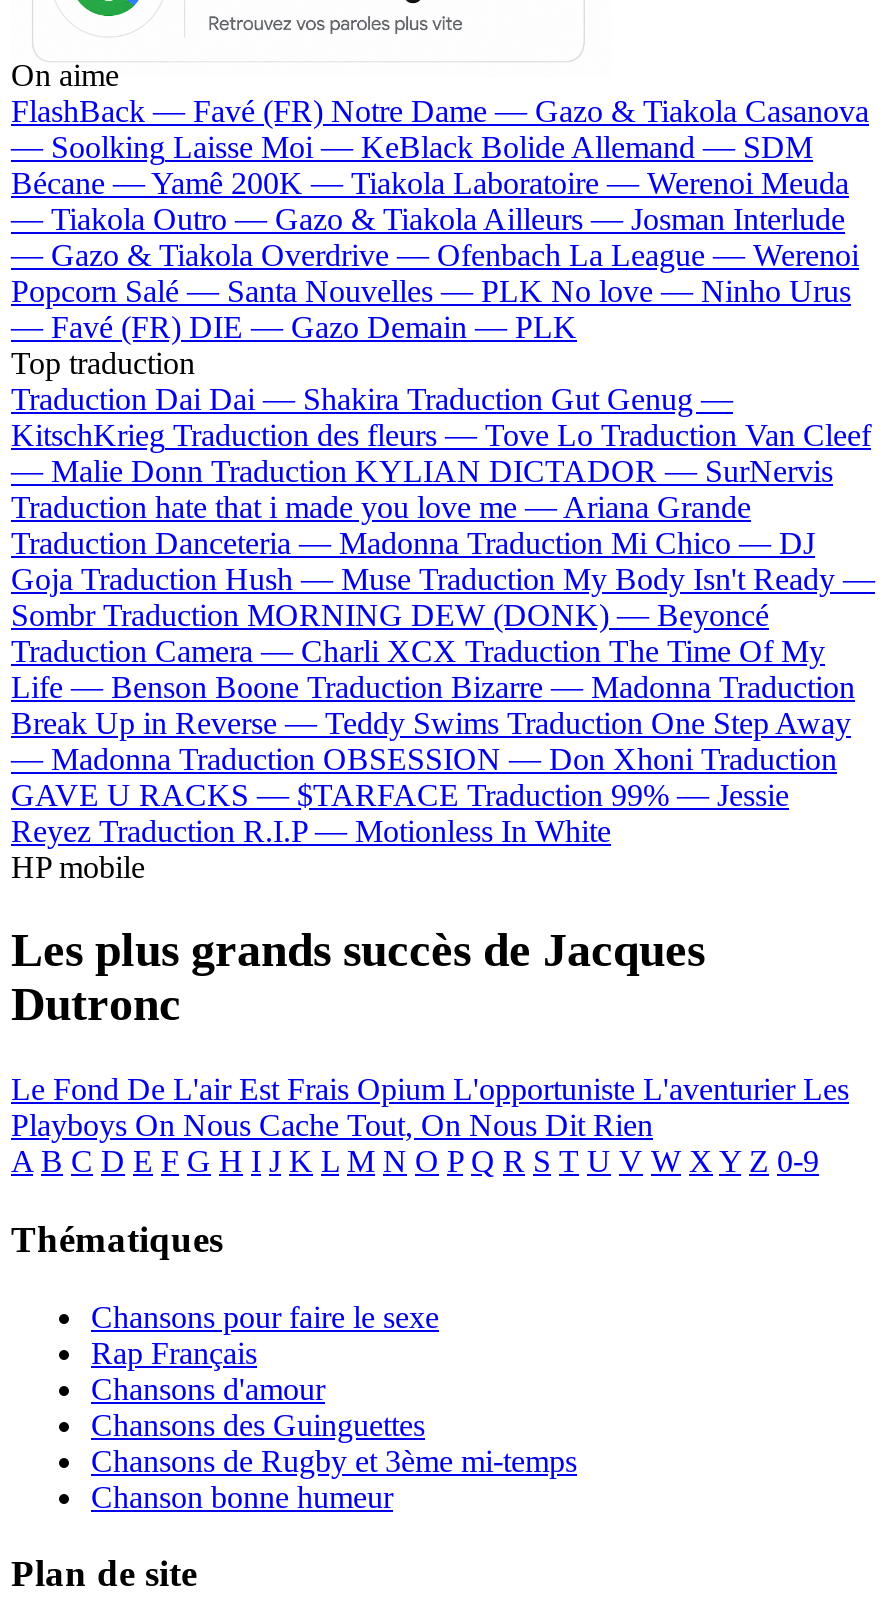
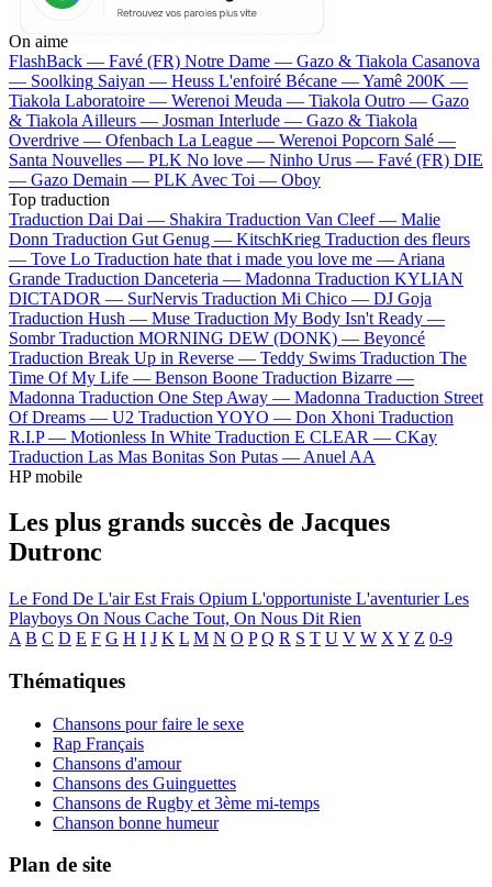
- — Soolking Laisse Moi — KeBlack Bolide Allemand — SDM
- Bécane — Yamê 200K — Tiakola Laboratoire — Werenoi Meuda
- — Tiakola Outro — Gazo & Tiakola Ailleurs — Josman Interlude
- — Gazo & Tiakola Overdrive — Ofenbach La League — Werenoi
- Popcorn Salé — Santa Nouvelles — PLK No love — Ninho Urus
- —Favé (FR) DIE — Gazo Demain — PLK
+ — Soolking Saiyan — Heuss L'enfoiré Bécane — Yamê 200K —
+ Tiakola Laboratoire — Werenoi Meuda — Tiakola Outro — Gazo
+ & Tiakola Ailleurs — Josman Interlude — Gazo & Tiakola
+ Overdrive — Ofenbach La League — Werenoi Popcorn Salé —
+ Santa Nouvelles — PLK No love — Ninho Urus — Favé (FR) DIE
+ — Gazo Demain — PLK Avec Toi — Oboy

- Traduction Dai Dai — Shakira Traduction Gut Genug —
- KitschKrieg Traduction des fleurs — Tove Lo Traduction Van Cleef
- — Malie Donn Traduction KYLIAN DICTADOR — SurNervis
- Traduction hate that i made you love me — Ariana Grande
- Traduction Danceteria — Madonna Traduction Mi Chico — DJ
- Goja Traduction Hush — Muse Traduction My Body Isn't Ready —
+ Traduction Dai Dai — Shakira Traduction Van Cleef — Malie
+ Donn Traduction Gut Genug — KitschKrieg Traduction des fleurs
+ — Tove Lo Traduction hate that i made you love me — Ariana
+ Grande Traduction Danceteria — Madonna Traduction KYLIAN
+ DICTADOR — SurNervis Traduction Mi Chico — DJ Goja
+ Traduction Hush — Muse Traduction My Body Isn't Ready —

- Traduction Camera — Charli XCX Traduction The Time Of My
- Life — Benson Boone Traduction Bizarre — Madonna Traduction
- Break Up in Reverse — Teddy Swims Traduction One Step Away
- — Madonna Traduction OBSESSION — Don Xhoni Traduction
- GAVE U RACKS — $TARFACE Traduction 99% — Jessie
- Reyez Traduction R.I.P — Motionless In White
+ Traduction Break Up in Reverse — Teddy Swims Traduction The
+ Time Of My Life — Benson Boone Traduction Bizarre —
+ Madonna Traduction One Step Away — Madonna Traduction Street
+ Of Dreams — U2 Traduction YOYO — Don Xhoni Traduction
+ R.I.P — Motionless In White Traduction E CLEAR — CKay
+ Traduction Las Mas Bonitas Son Putas — Anuel AA
